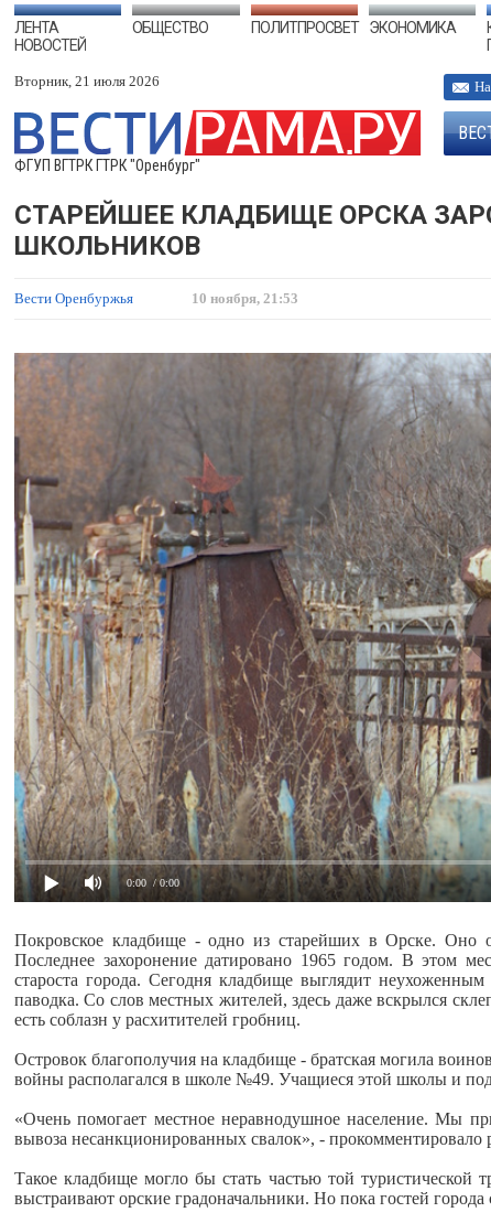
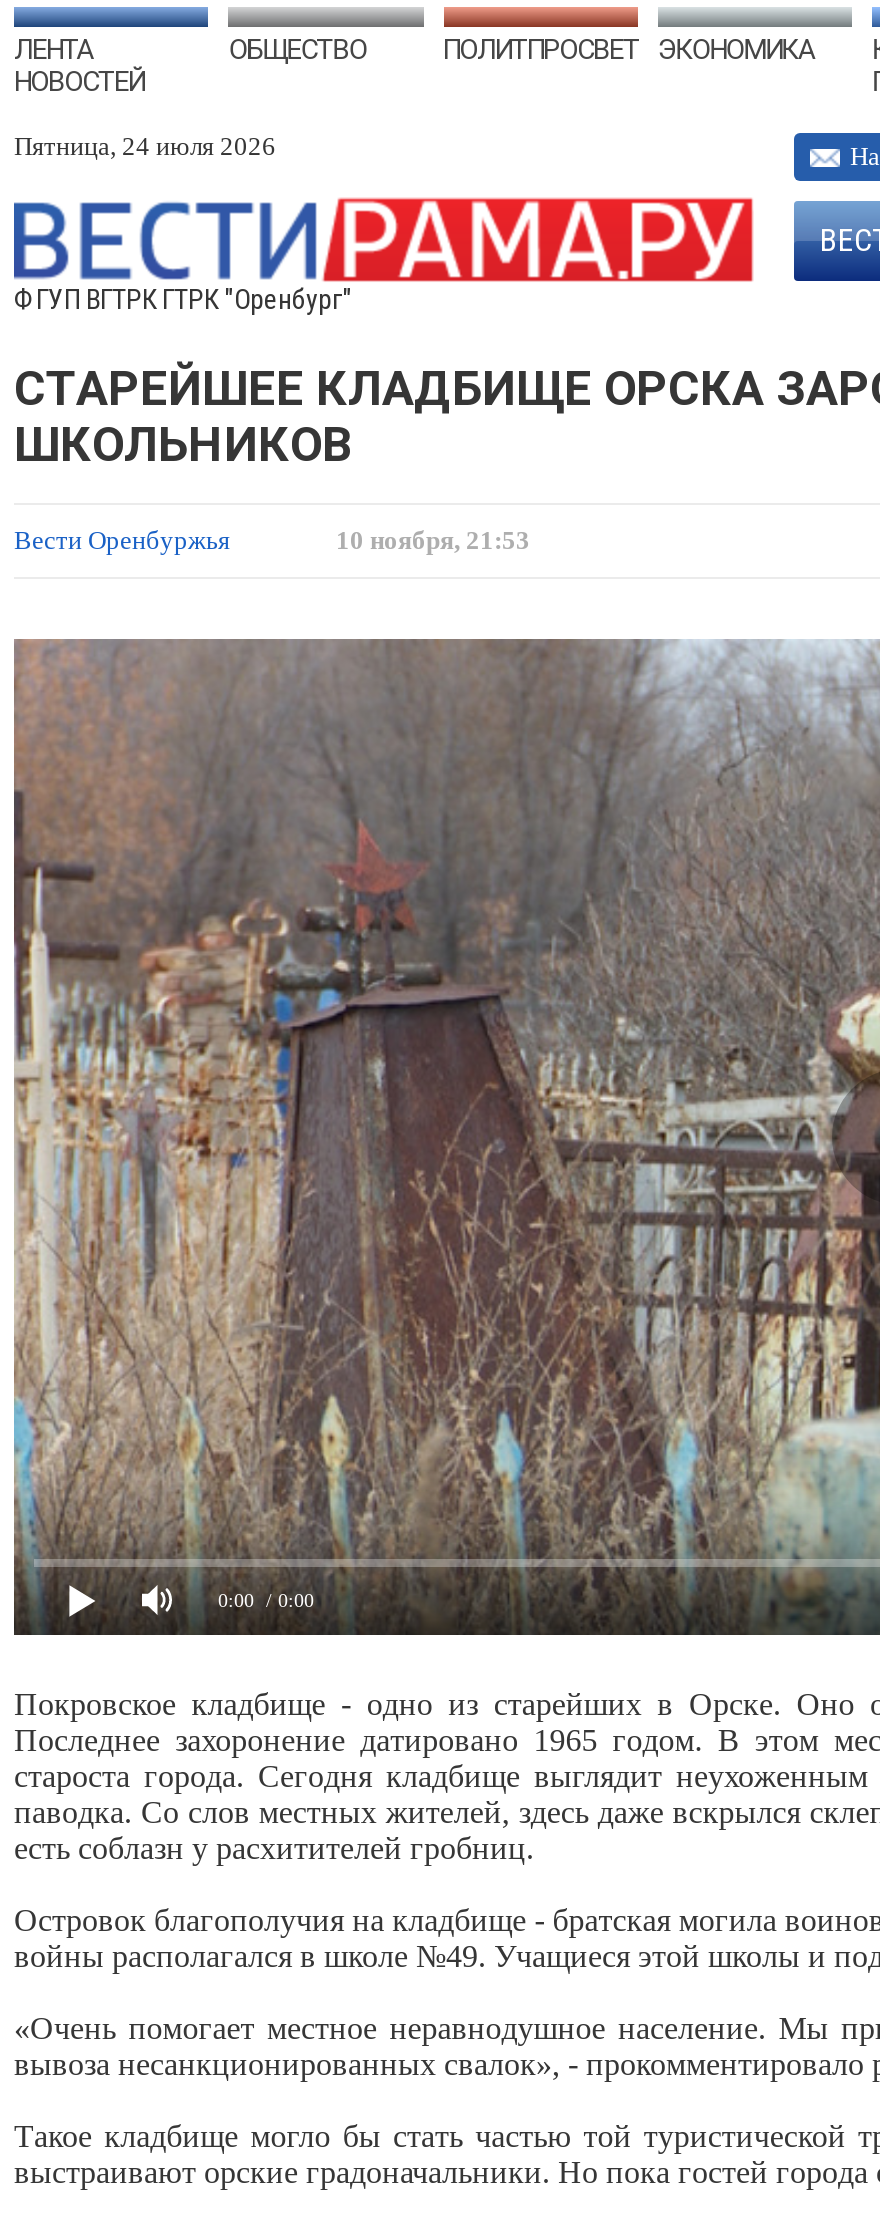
- Вторник, 21 июля 2026
+ Пятница, 24 июля 2026
